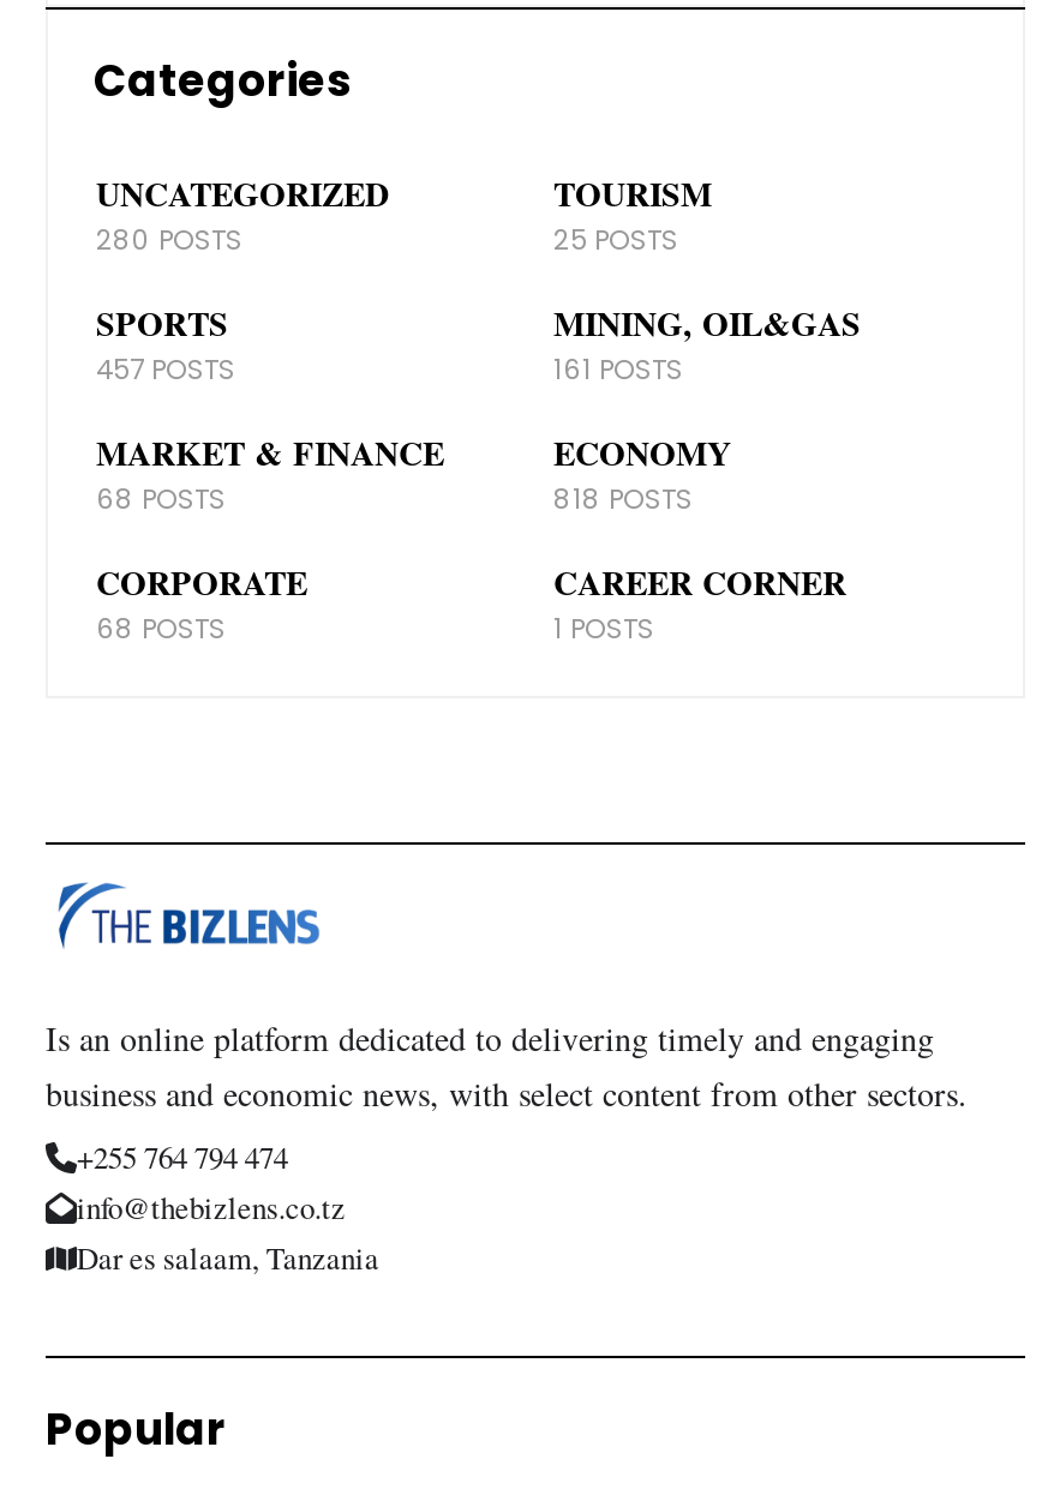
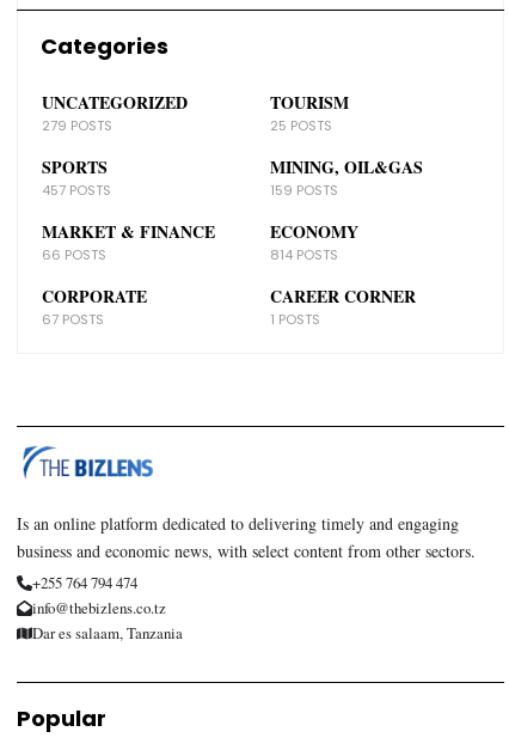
- 280 POSTS
+ 279 POSTS

- 161 POSTS
+ 159 POSTS

- 68 POSTS
+ 66 POSTS

- 818 POSTS
+ 814 POSTS

- 68 POSTS
+ 67 POSTS
